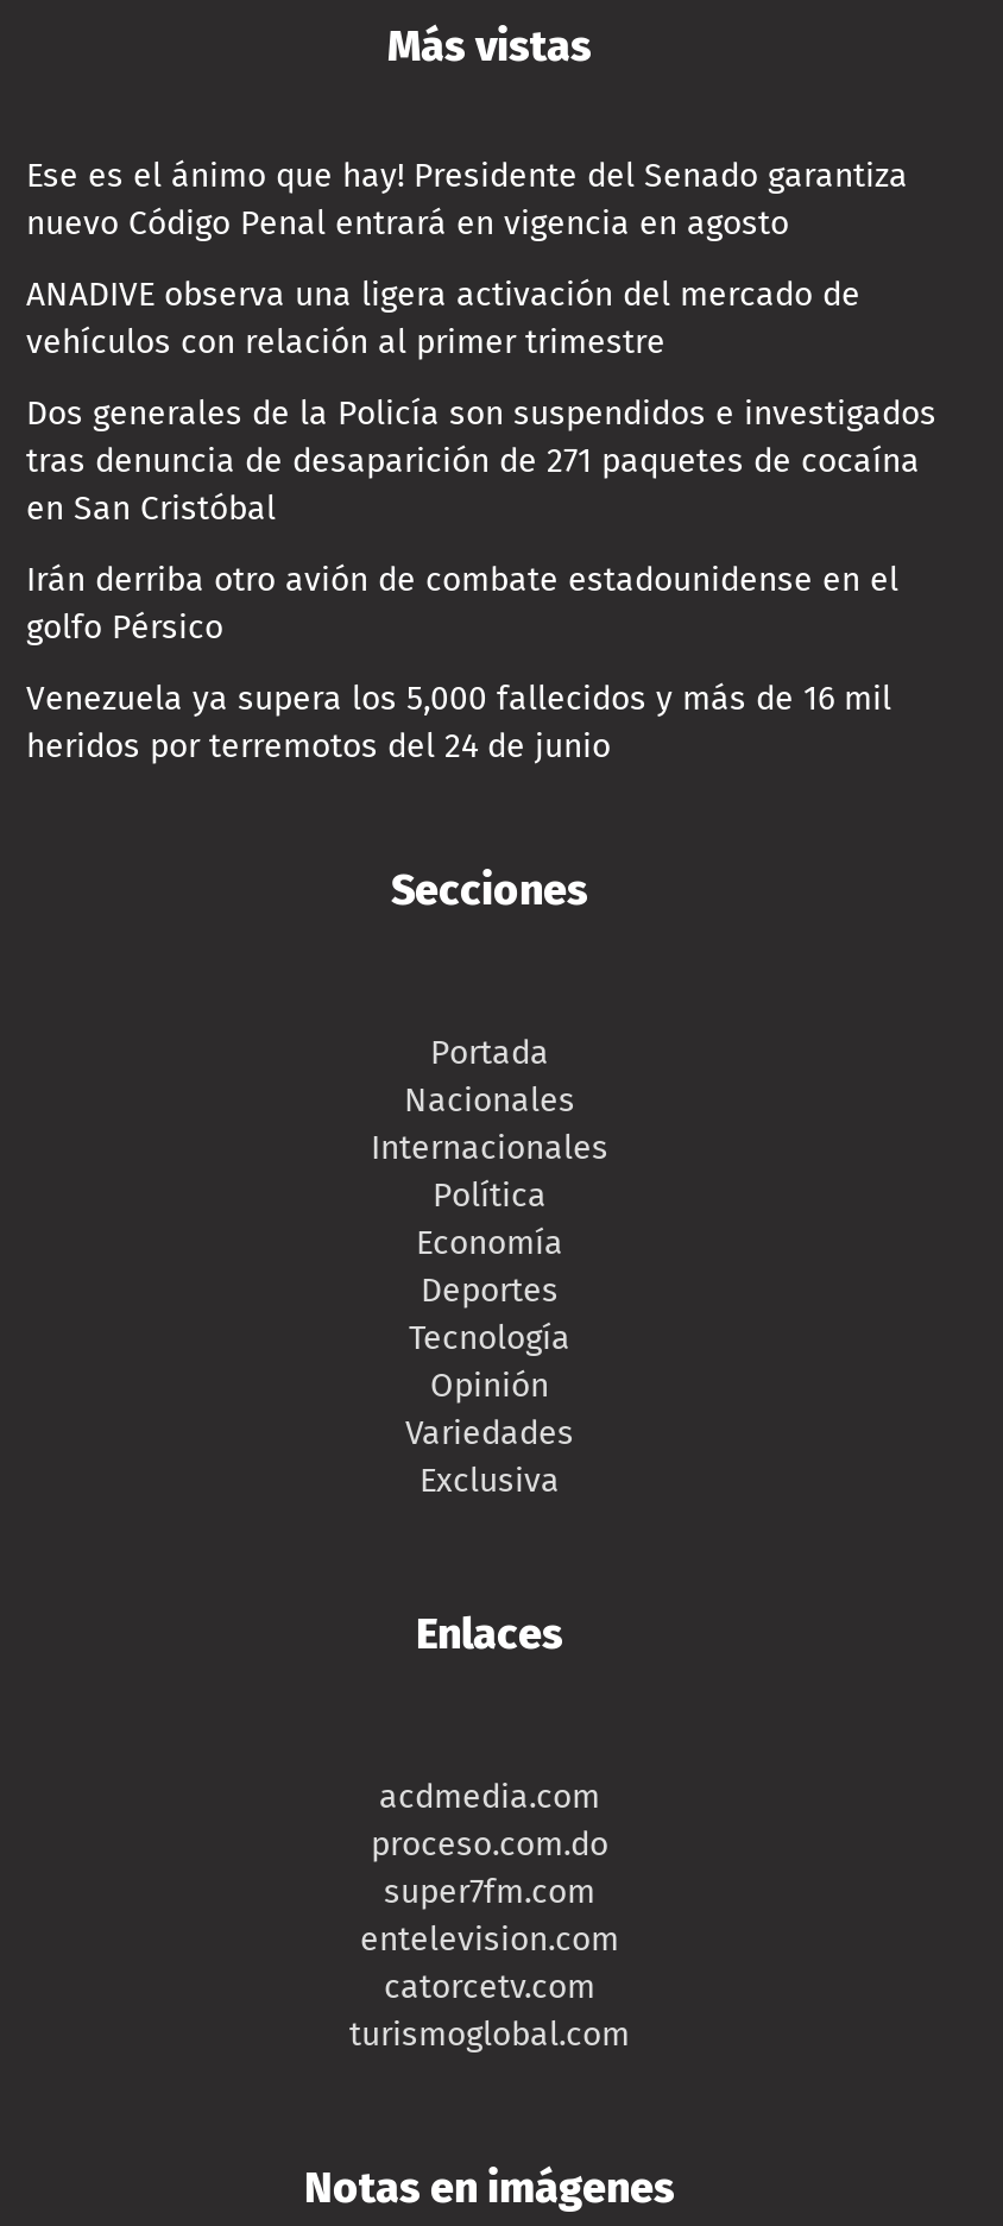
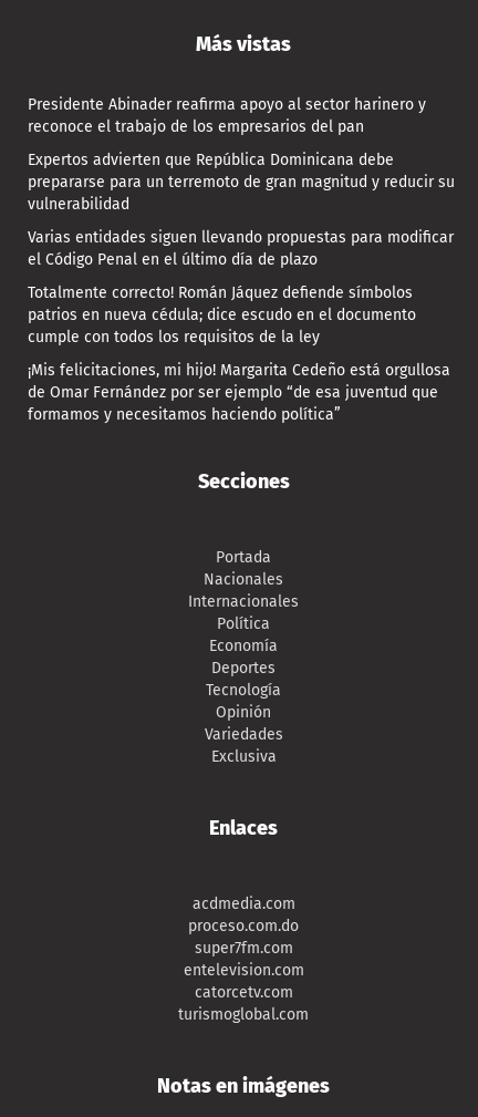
- Ese es el ánimo que hay! Presidente del Senado garantiza
- nuevo Código Penal entrará en vigencia en agosto
+ Presidente Abinader reafirma apoyo al sector harinero y
+ reconoce el trabajo de los empresarios del pan

- ANADIVE observa una ligera activación del mercado de
- vehículos con relación al primer trimestre
+ Expertos advierten que República Dominicana debe
+ prepararse para un terremoto de gran magnitud y reducir su
+ vulnerabilidad

- Dos generales de la Policía son suspendidos e investigados
- tras denuncia de desaparición de 271 paquetes de cocaína
- en San Cristóbal
+ Varias entidades siguen llevando propuestas para modificar
+ el Código Penal en el último día de plazo

- Irán derriba otro avión de combate estadounidense en el
- golfo Pérsico
+ Totalmente correcto! Román Jáquez defiende símbolos
+ patrios en nueva cédula; dice escudo en el documento
+ cumple con todos los requisitos de la ley

- Venezuela ya supera los 5,000 fallecidos y más de 16 mil
- heridos por terremotos del 24 de junio
+ ¡Mis felicitaciones, mi hijo! Margarita Cedeño está orgullosa
+ de Omar Fernández por ser ejemplo “de esa juventud que
+ formamos y necesitamos haciendo política”
